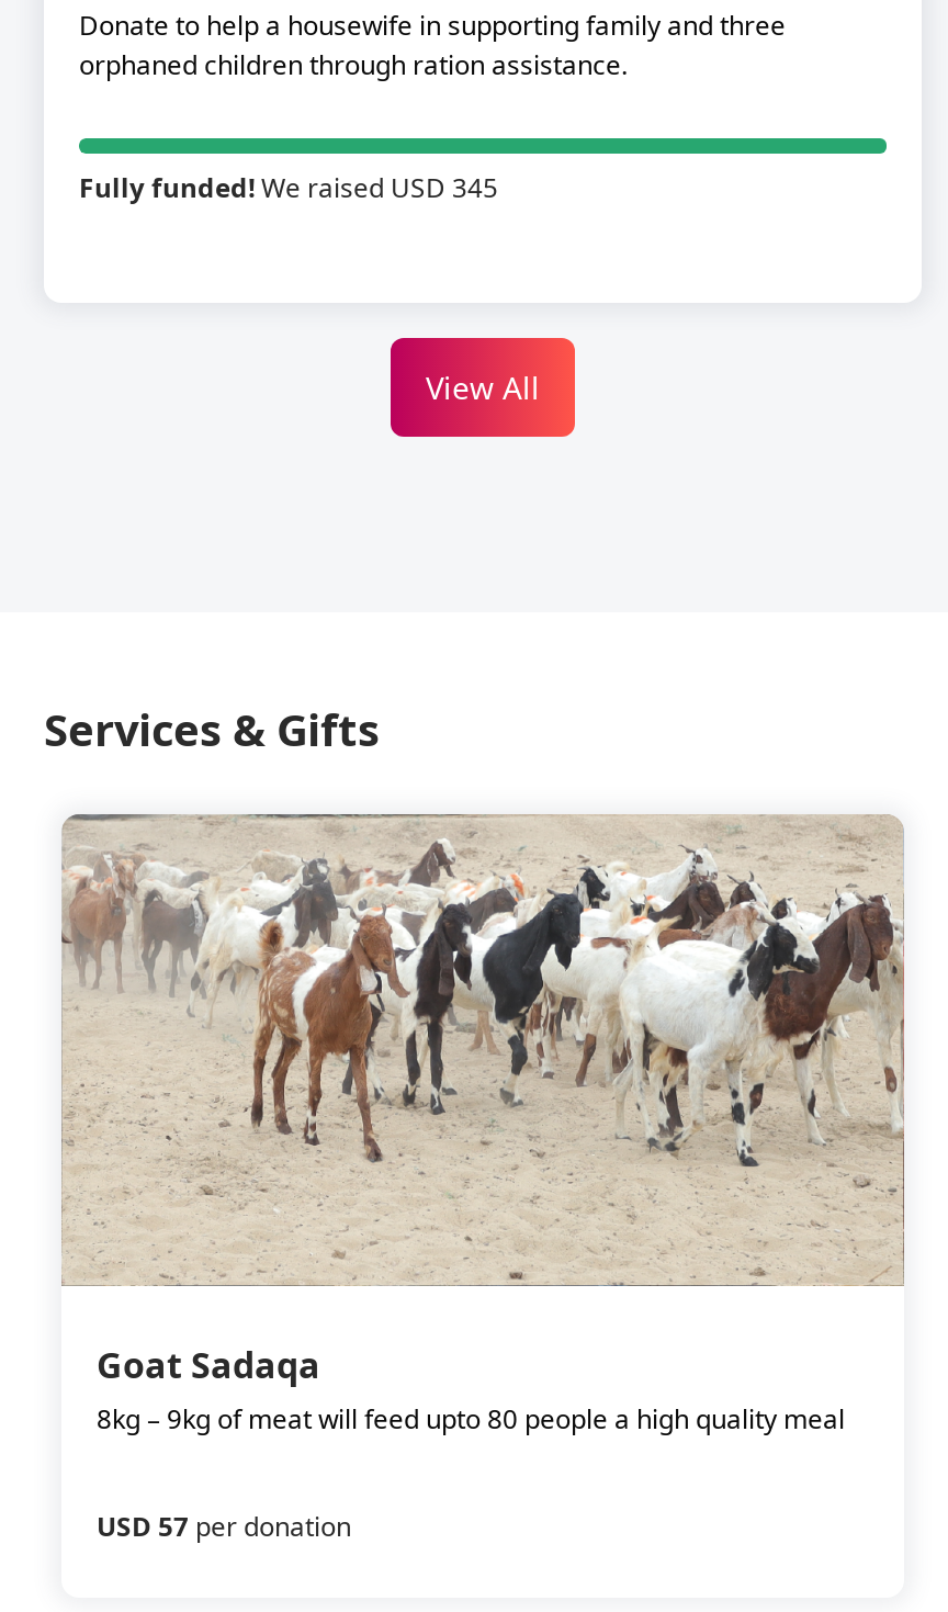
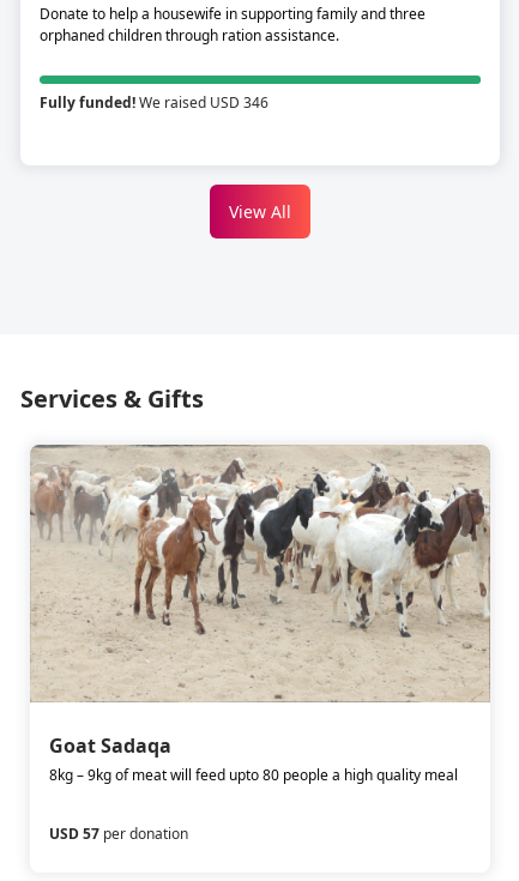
- Fully funded! We raised USD 345
+ Fully funded! We raised USD 346
